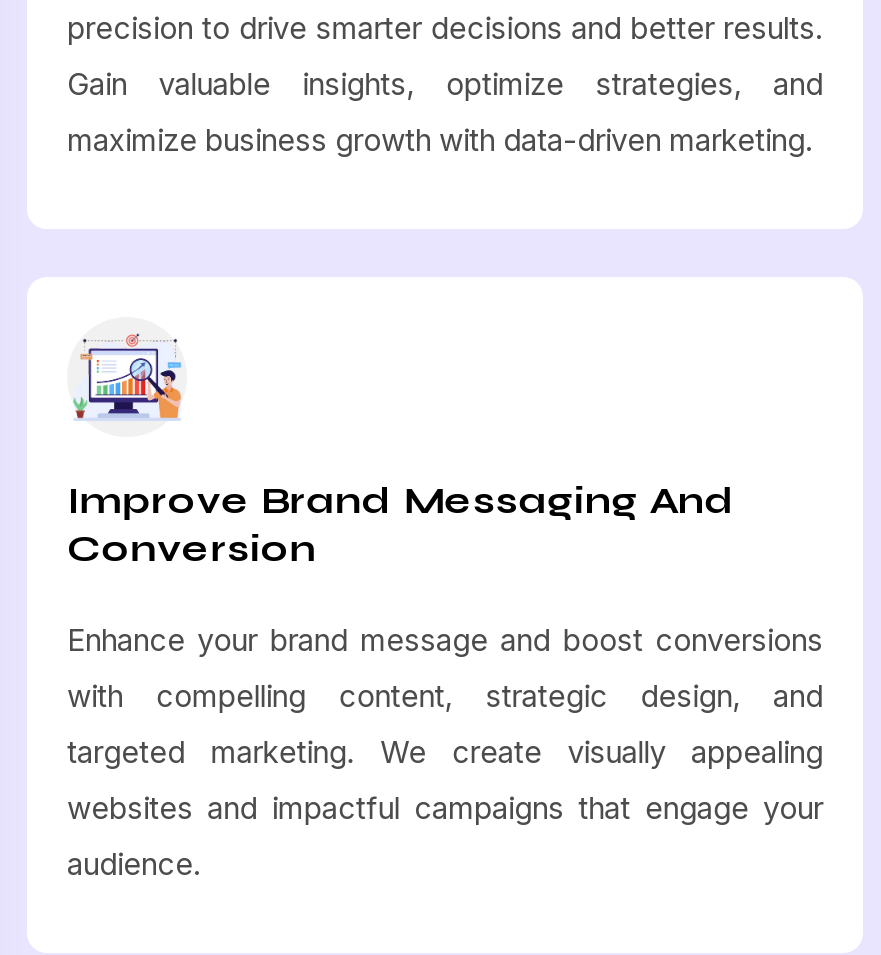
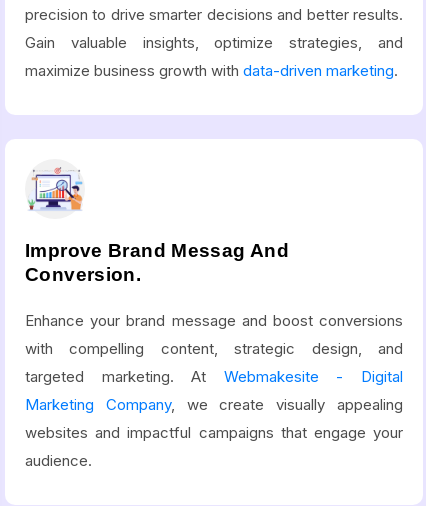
- Improve Brand Messaging And
- Conversion
+ Improve Brand Messag And
+ Conversion.

- targeted marketing. We create visually appealing
+ targeted marketing. At Webmakesite - Digital
+ Marketing Company, we create visually appealing
